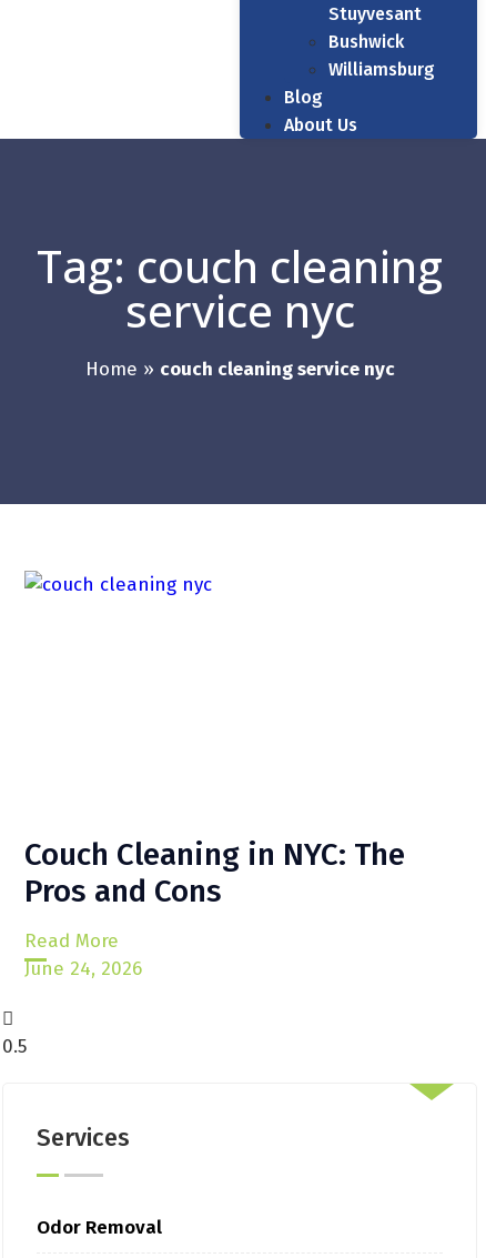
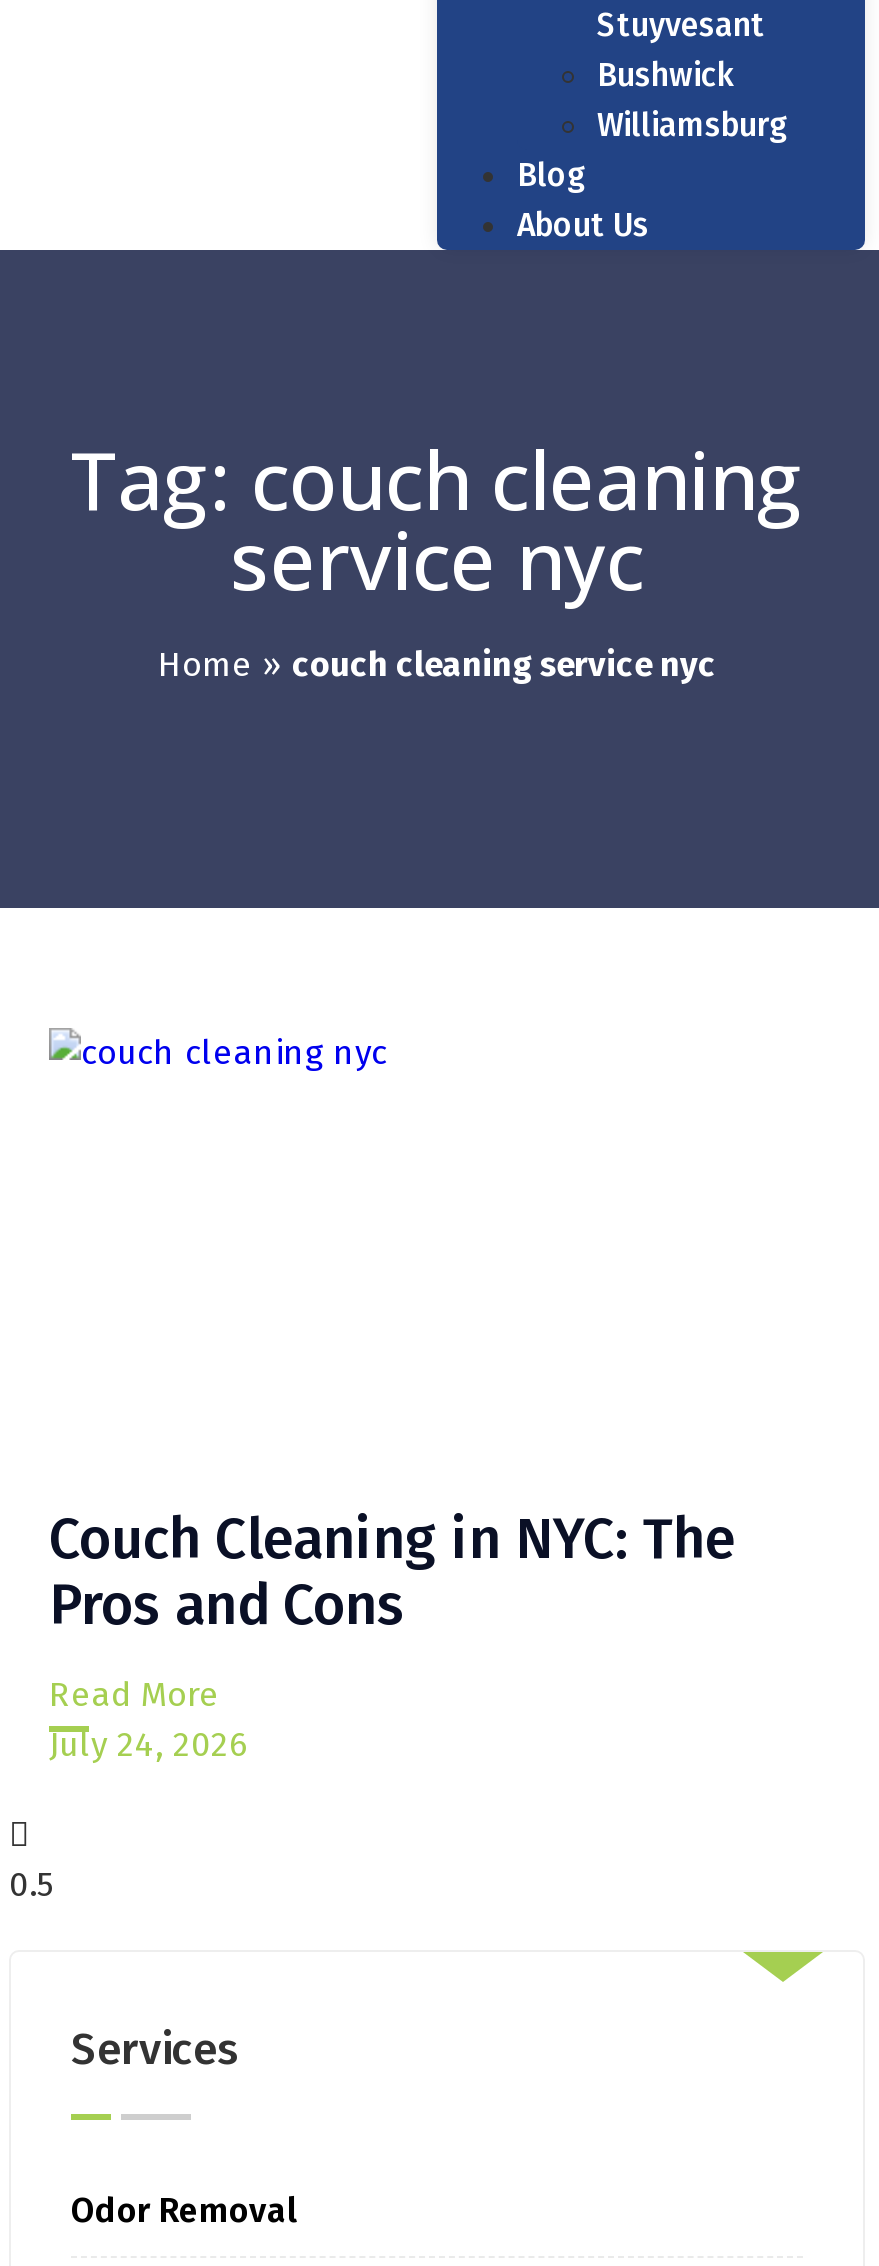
- June 24, 2026
+ July 24, 2026
